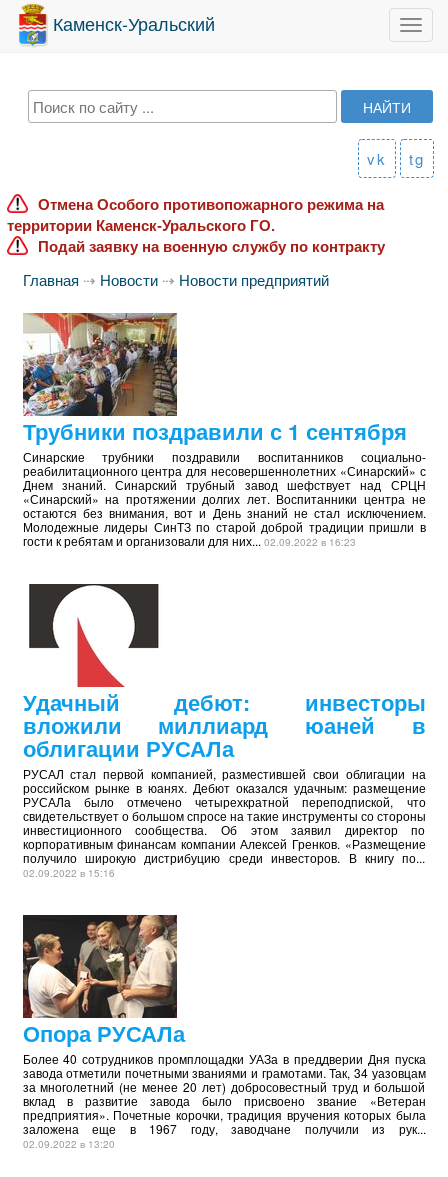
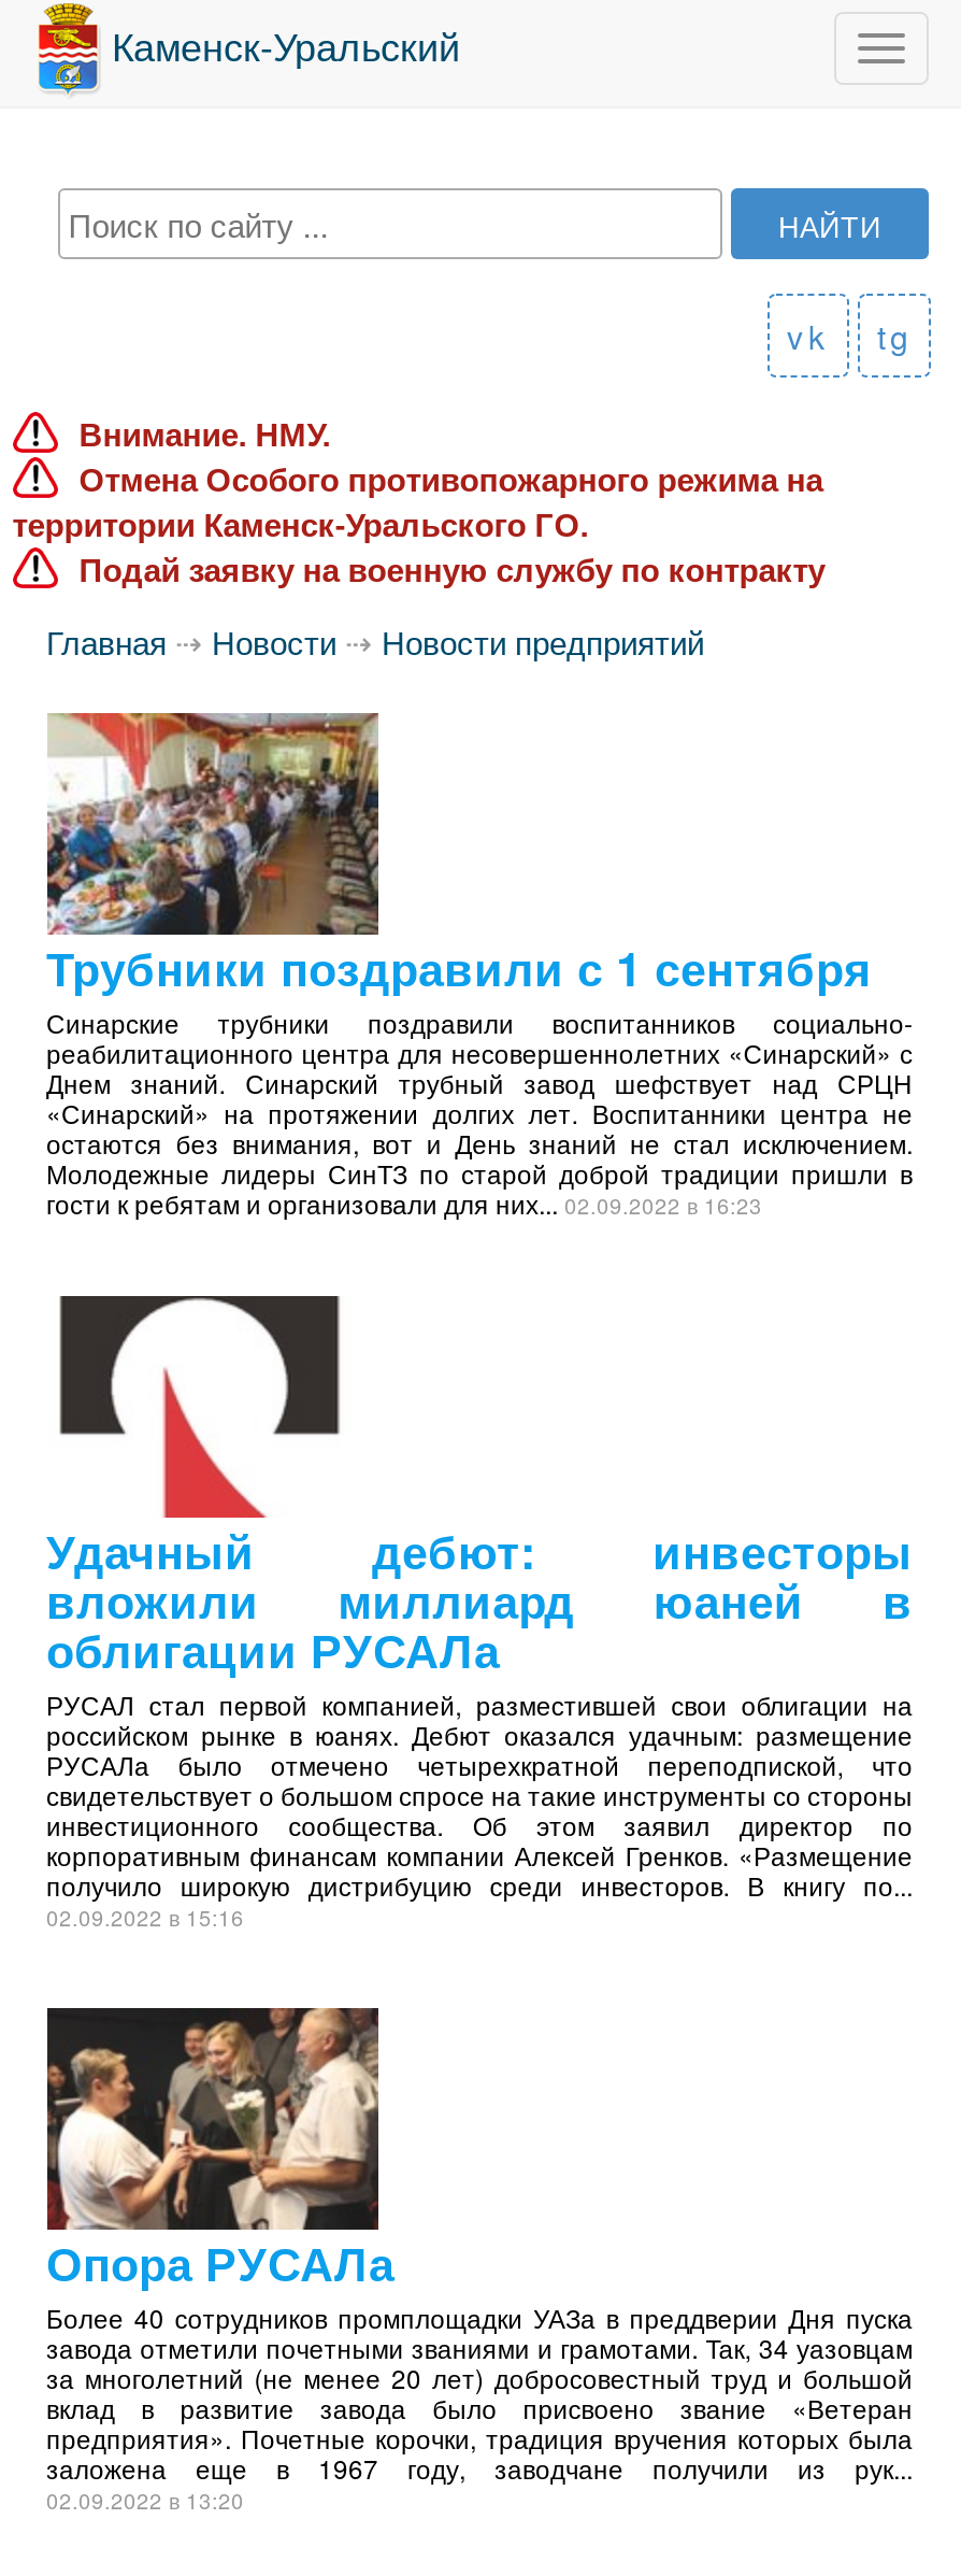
+ Внимание. НМУ.
